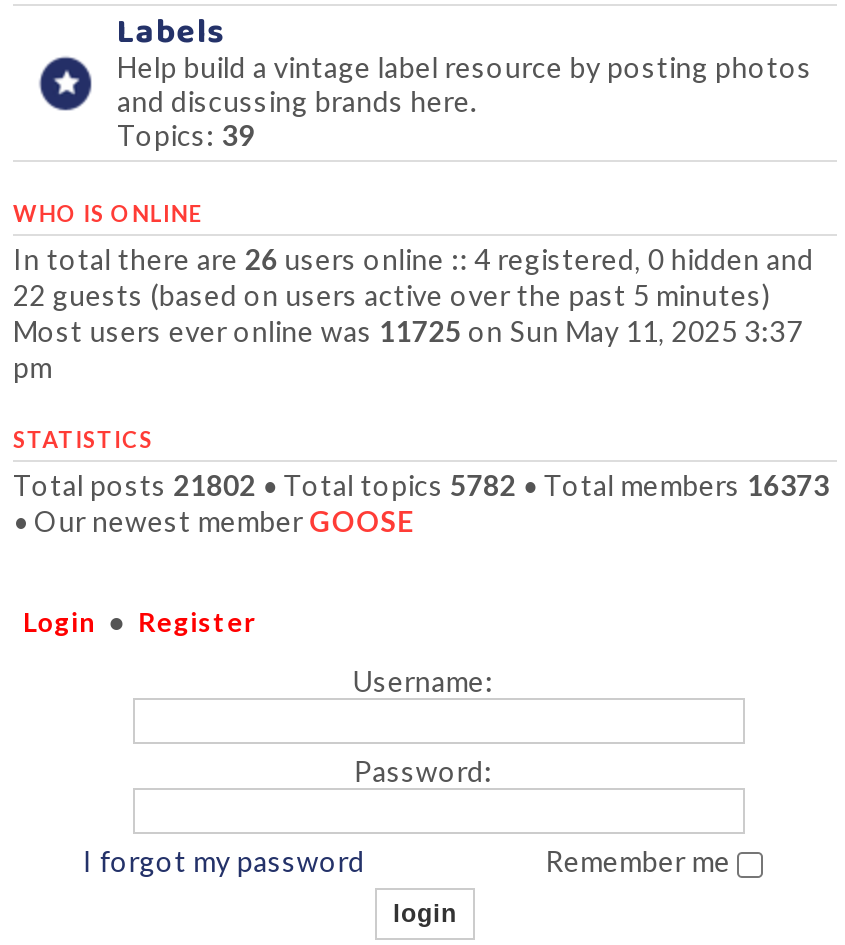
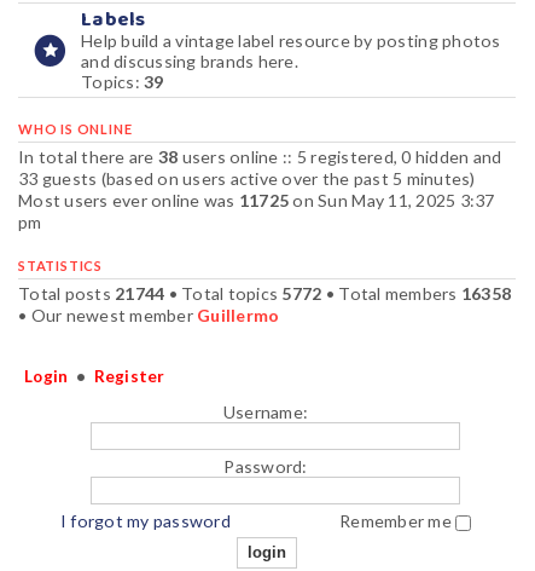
- In total there are 26 users online :: 4 registered, 0 hidden and
+ In total there are 38 users online :: 5 registered, 0 hidden and

- 22 guests (based on users active over the past 5 minutes)
+ 33 guests (based on users active over the past 5 minutes)

- Total posts 21802 • Total topics 5782 • Total members 16373
+ Total posts 21744 • Total topics 5772 • Total members 16358

- • Our newest member GOOSE
+ • Our newest member Guillermo
